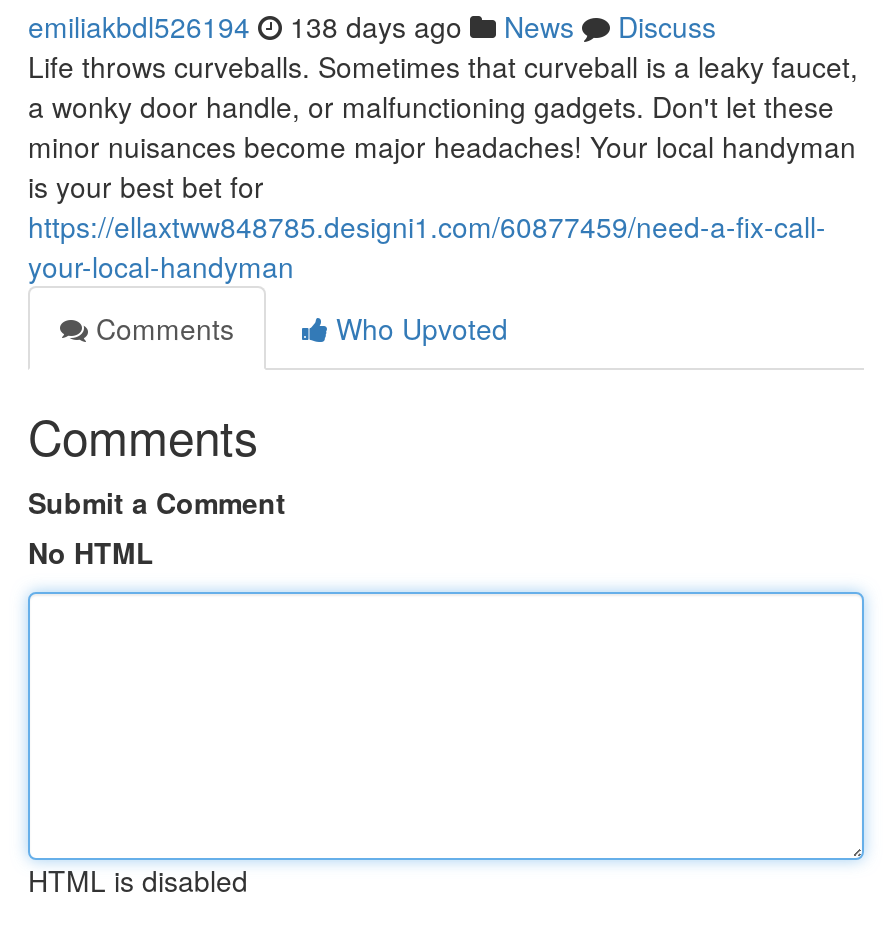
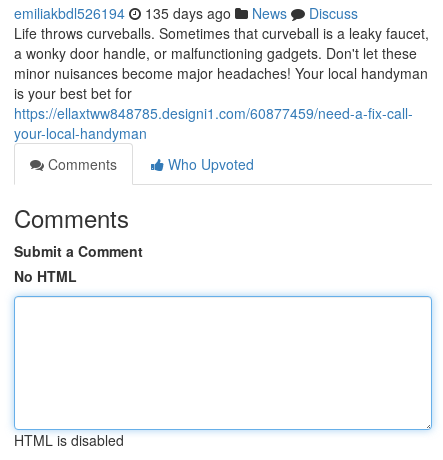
- emiliakbdl526194 138 days ago News Discuss
+ emiliakbdl526194 135 days ago News Discuss
